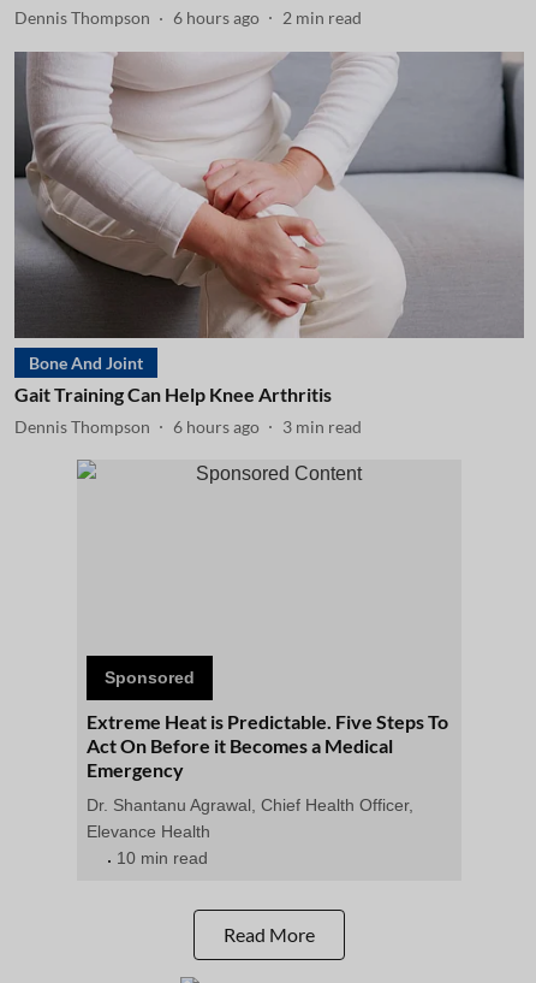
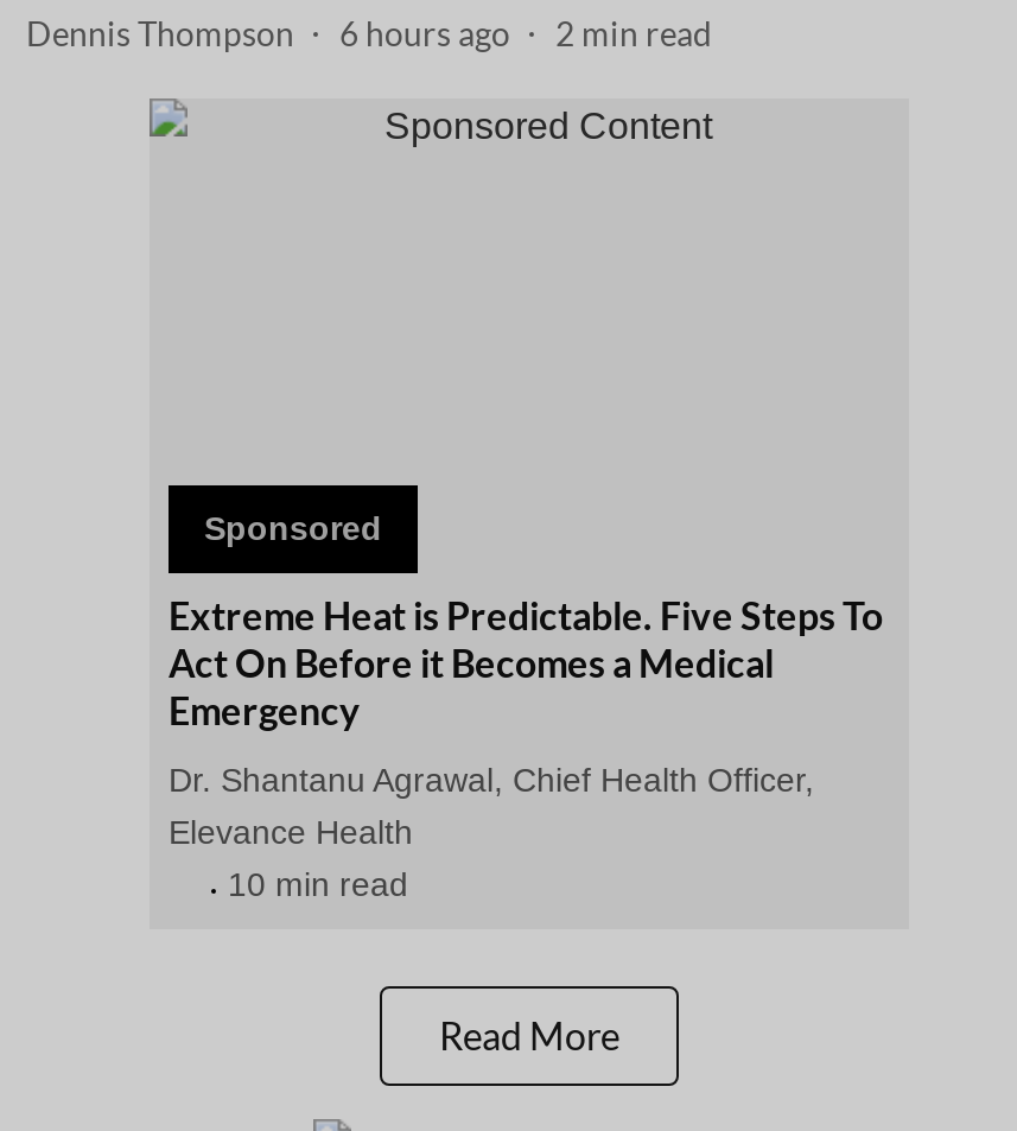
- [image]
- Bone And Joint
- Gait Training Can Help Knee Arthritis
- Dennis Thompson
- 6 hours ago
- 3 min read
